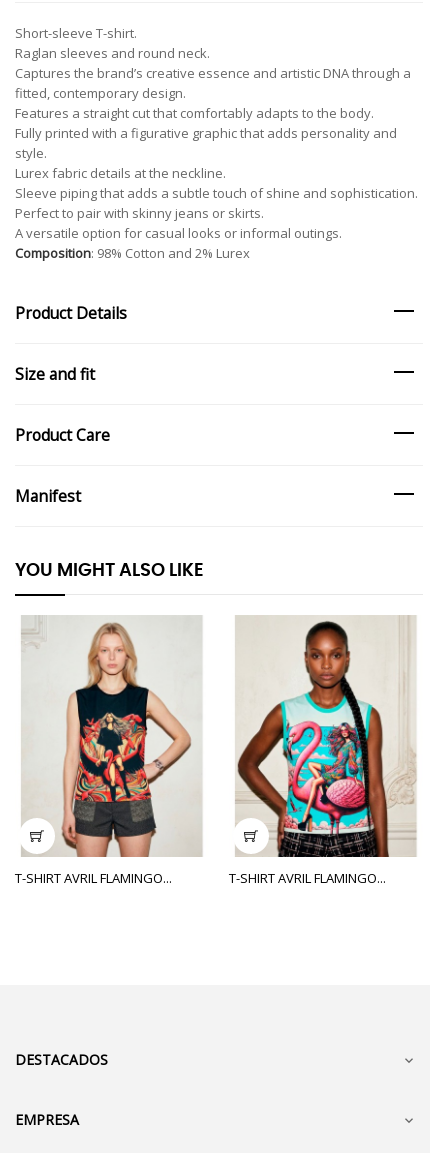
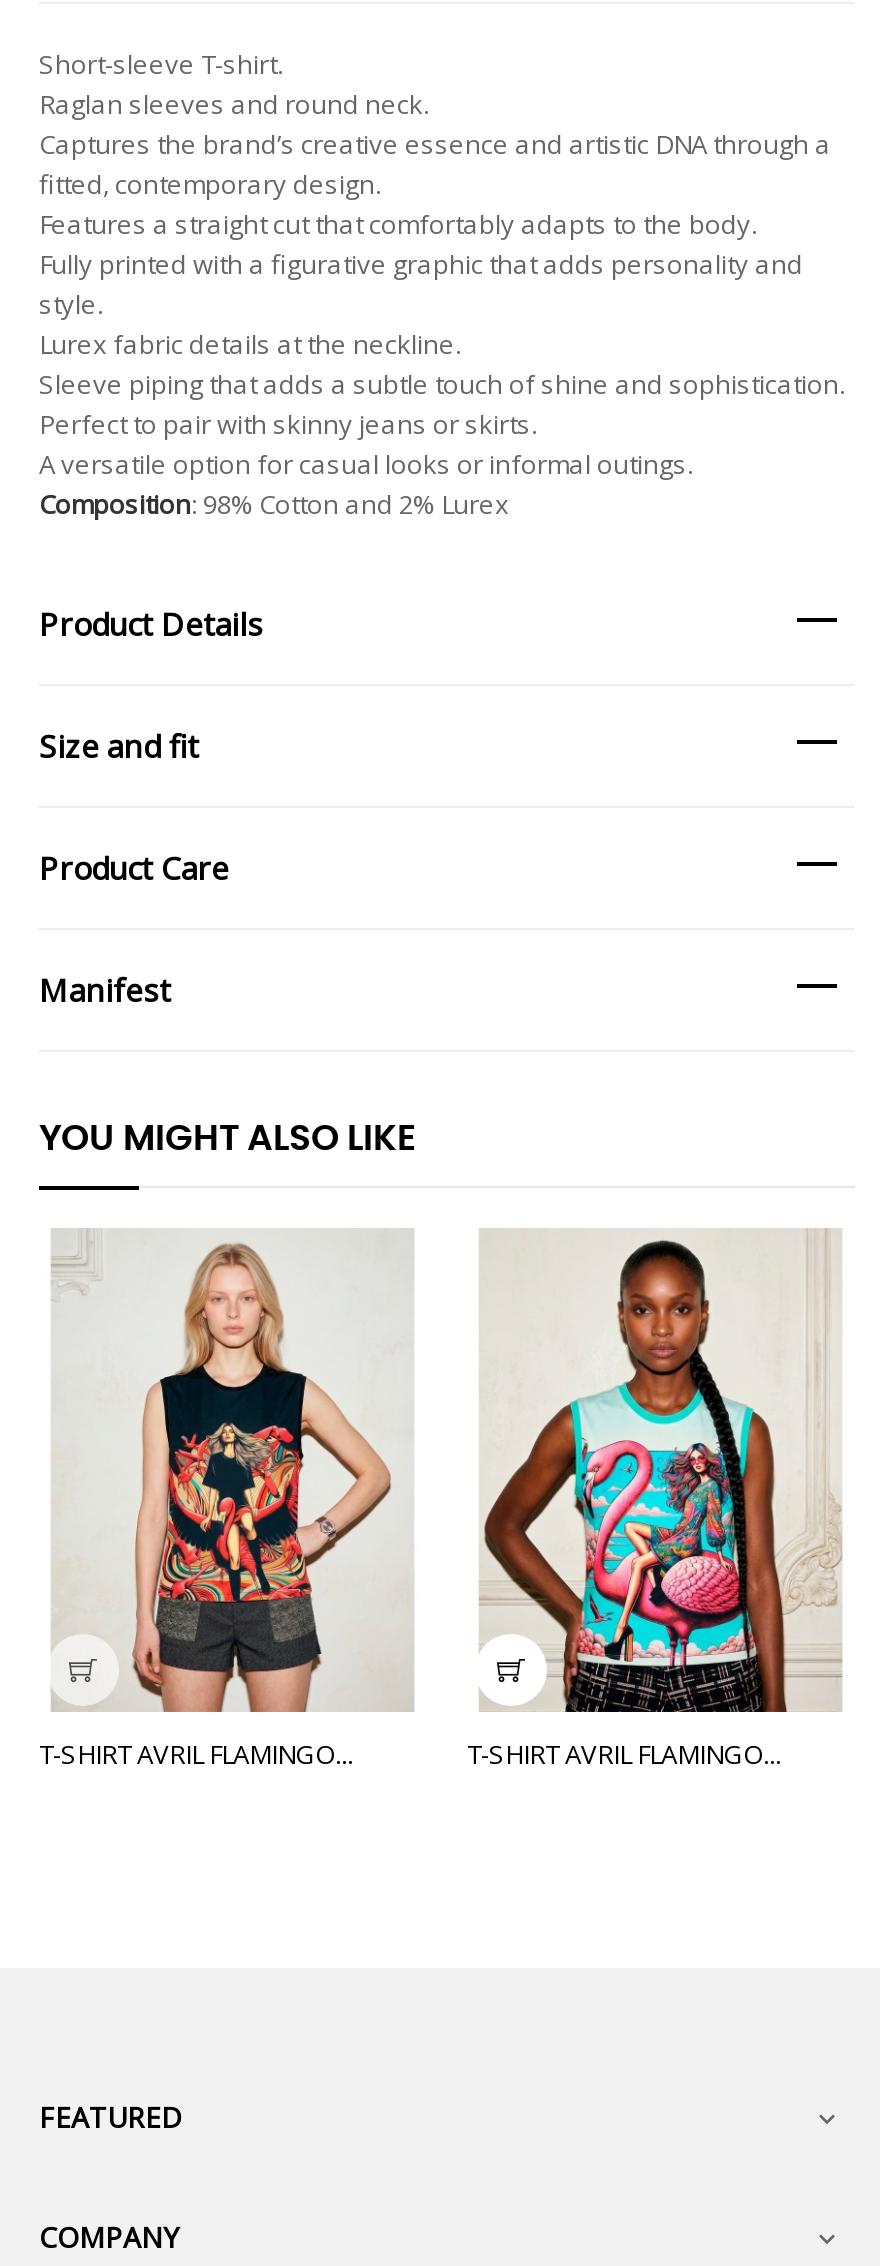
- DESTACADOS
+ FEATURED

- EMPRESA
+ COMPANY
